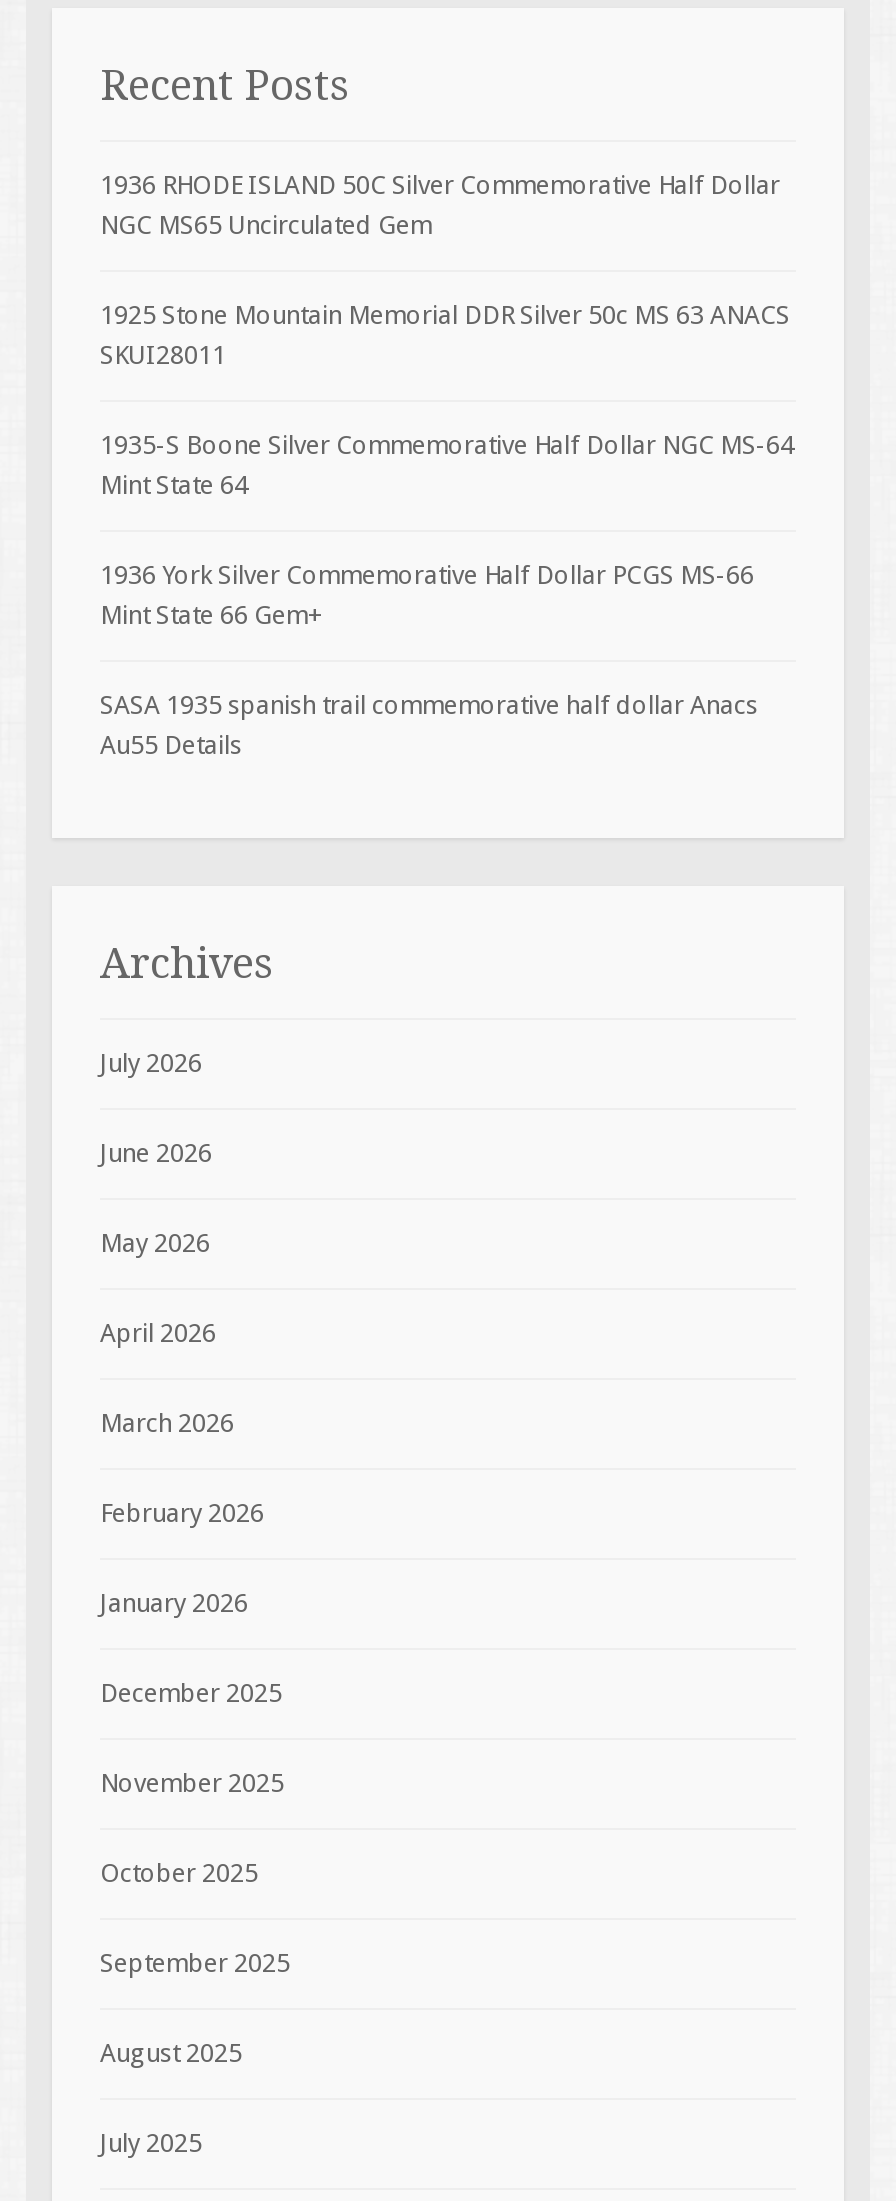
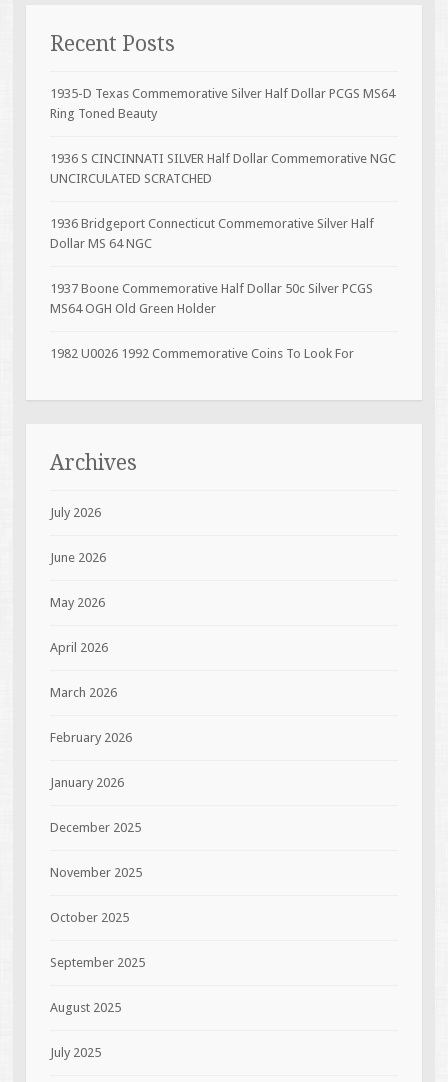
- 1936 RHODE ISLAND 50C Silver Commemorative Half Dollar
- NGC MS65 Uncirculated Gem
+ 1935-D Texas Commemorative Silver Half Dollar PCGS MS64
+ Ring Toned Beauty

- 1925 Stone Mountain Memorial DDR Silver 50c MS 63 ANACS
- SKUI28011
+ 1936 S CINCINNATI SILVER Half Dollar Commemorative NGC
+ UNCIRCULATED SCRATCHED

- 1935-S Boone Silver Commemorative Half Dollar NGC MS-64
- Mint State 64
+ 1936 Bridgeport Connecticut Commemorative Silver Half
+ Dollar MS 64 NGC

- 1936 York Silver Commemorative Half Dollar PCGS MS-66
- Mint State 66 Gem+
+ 1937 Boone Commemorative Half Dollar 50c Silver PCGS
+ MS64 OGH Old Green Holder

- SASA 1935 spanish trail commemorative half dollar Anacs
- Au55 Details
+ 1982 U0026 1992 Commemorative Coins To Look For
